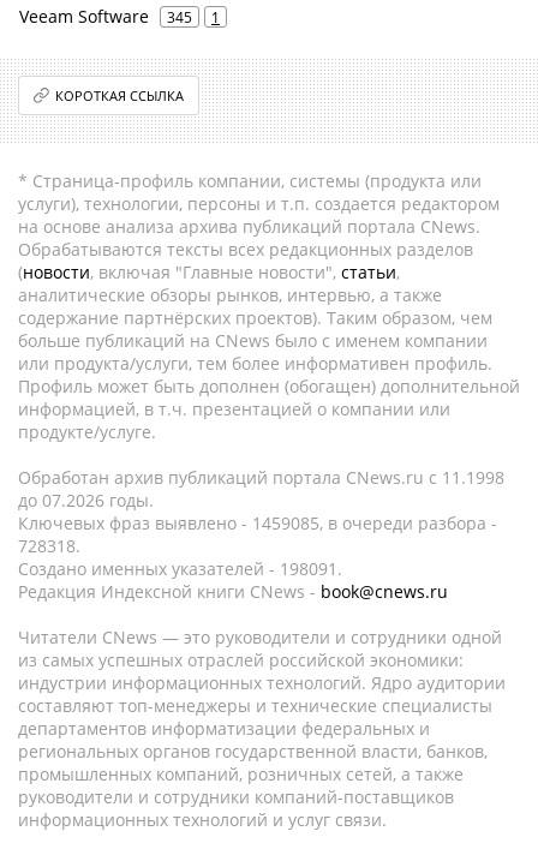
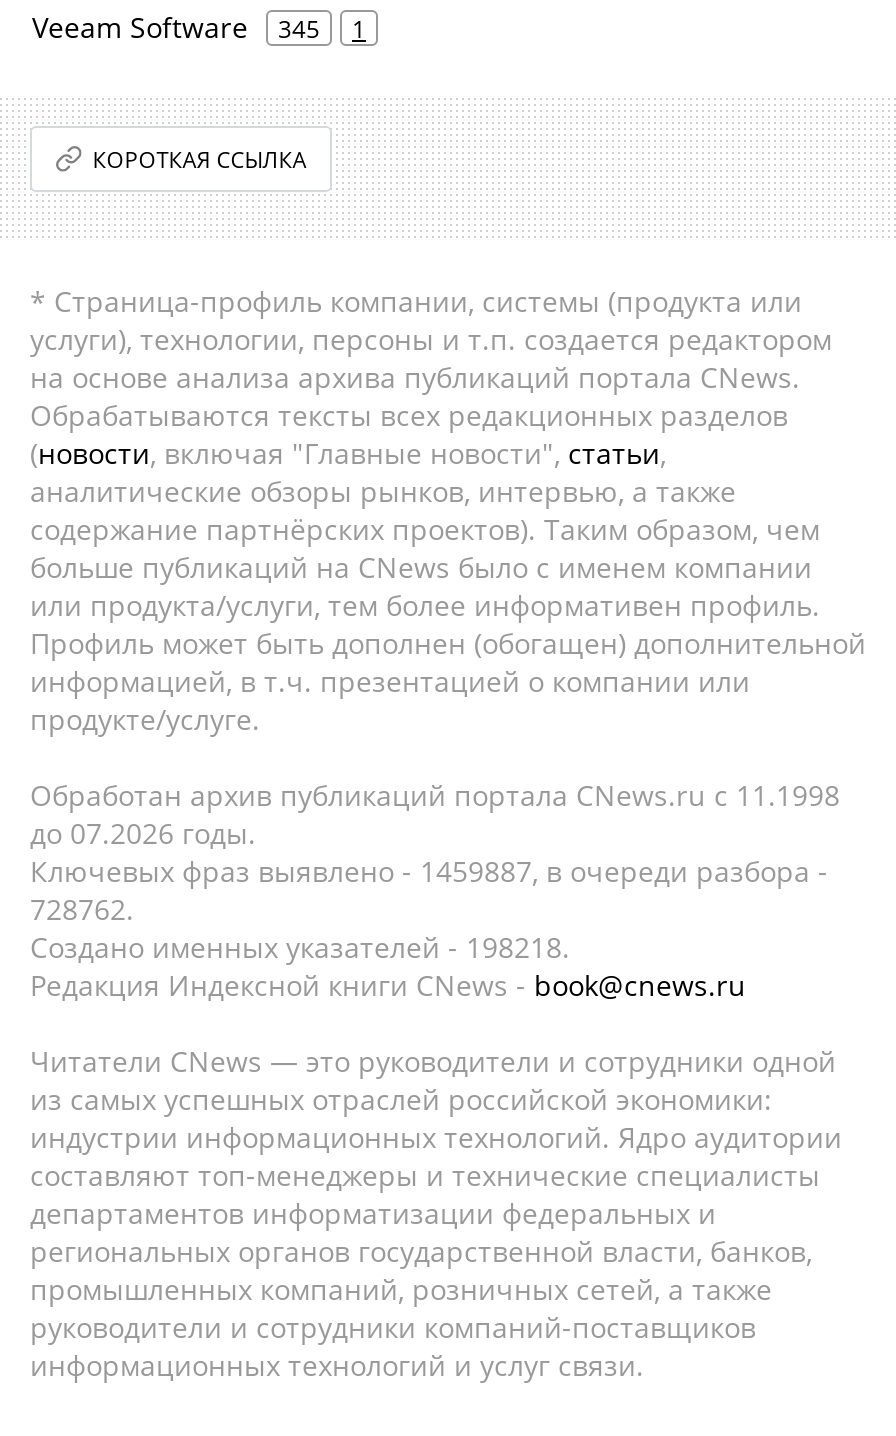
- Ключевых фраз выявлено - 1459085, в очереди разбора -
+ Ключевых фраз выявлено - 1459887, в очереди разбора -

- 728318.
+ 728762.

- Создано именных указателей - 198091.
+ Создано именных указателей - 198218.
